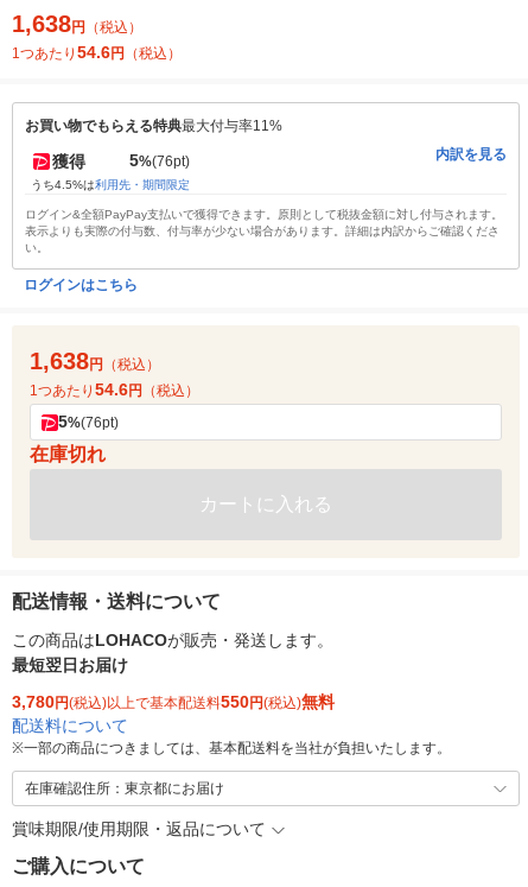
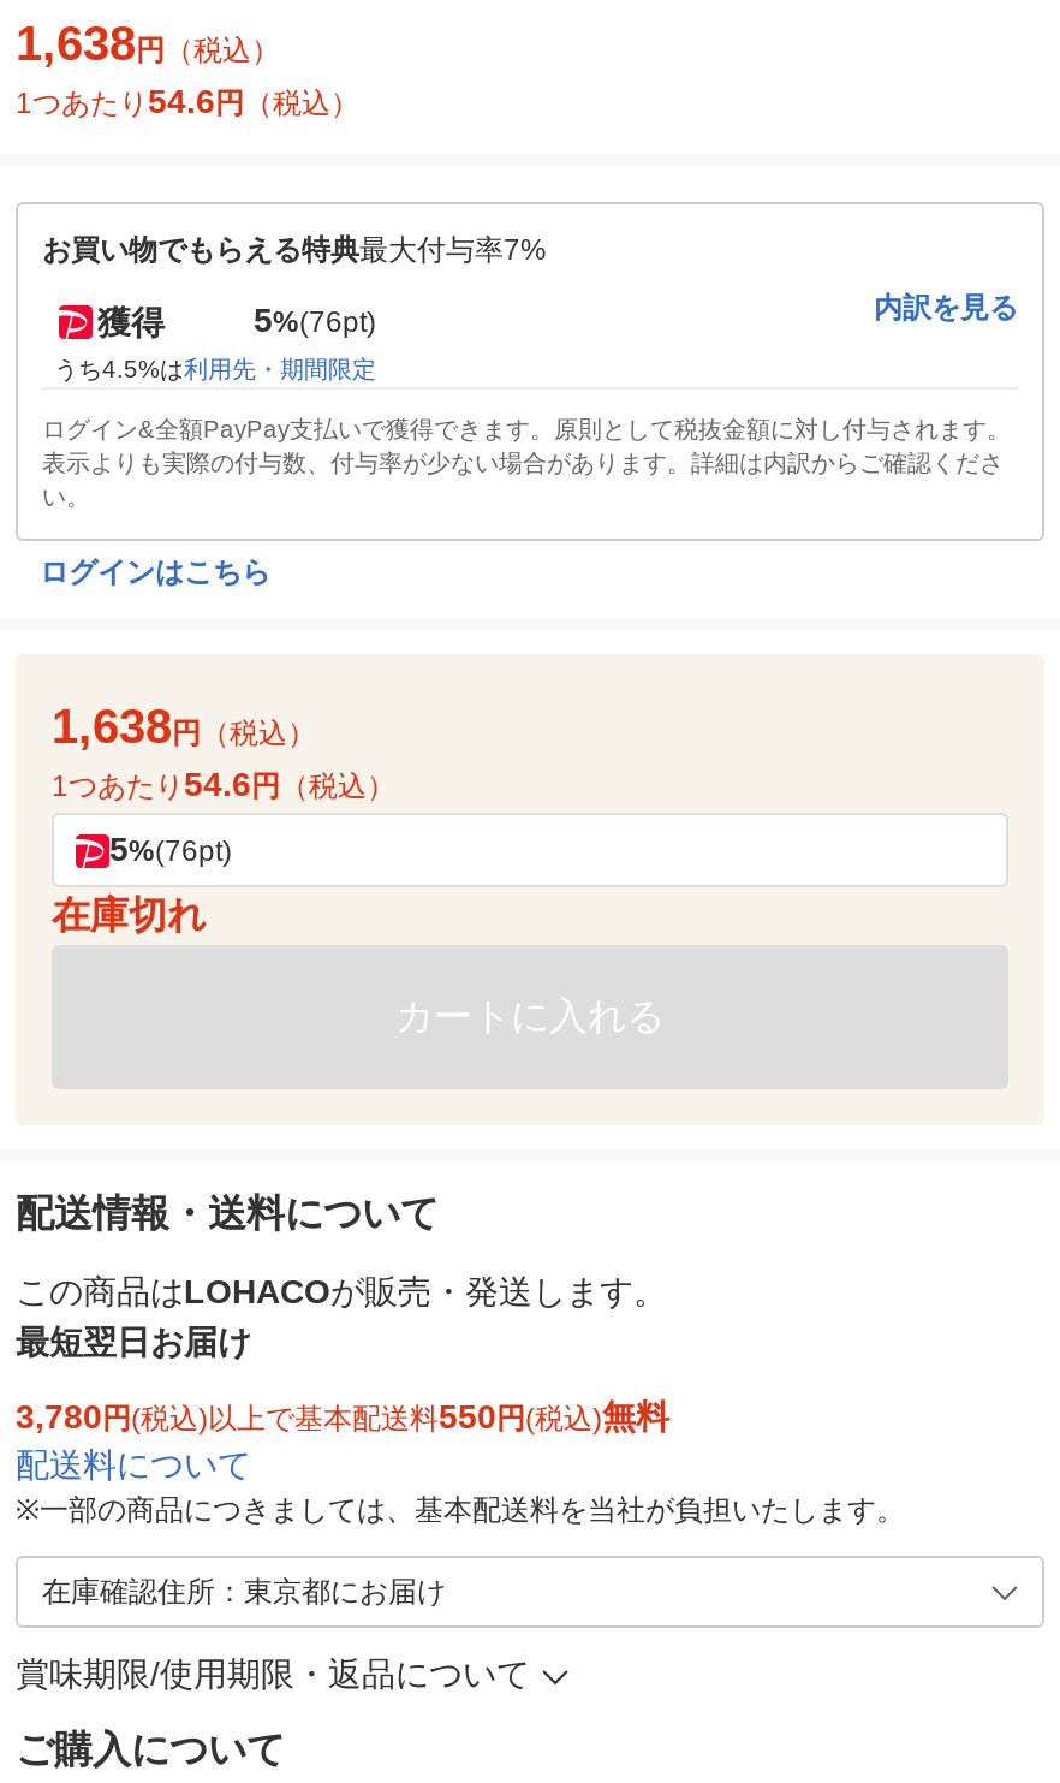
- お買い物でもらえる特典最大付与率11%
+ お買い物でもらえる特典最大付与率7%
